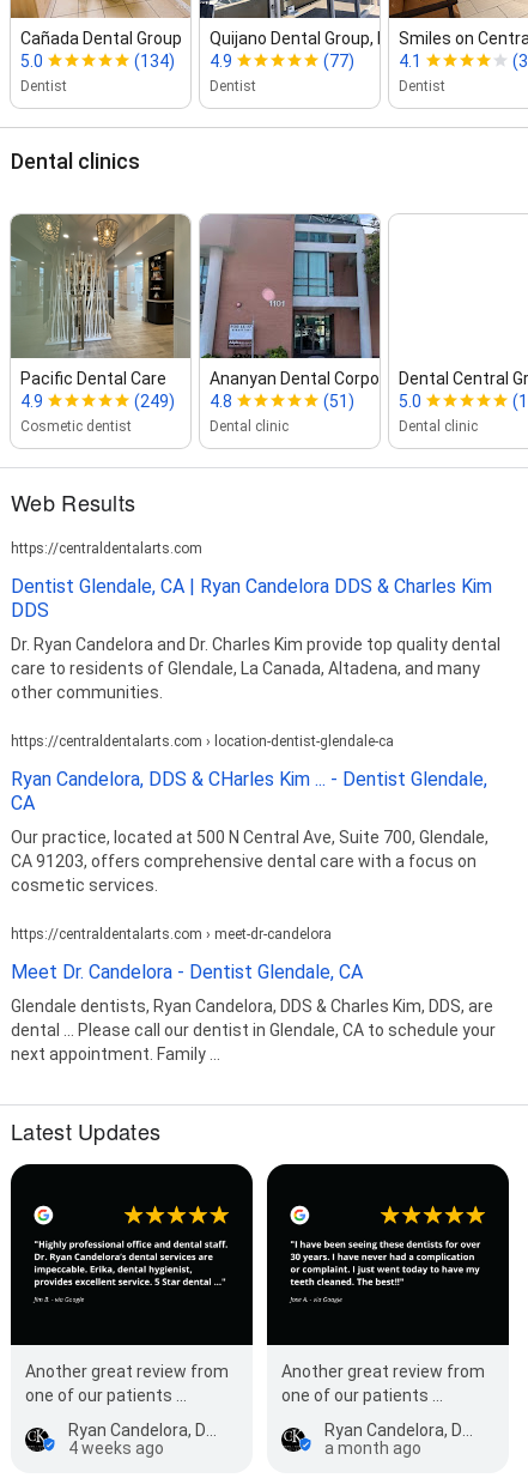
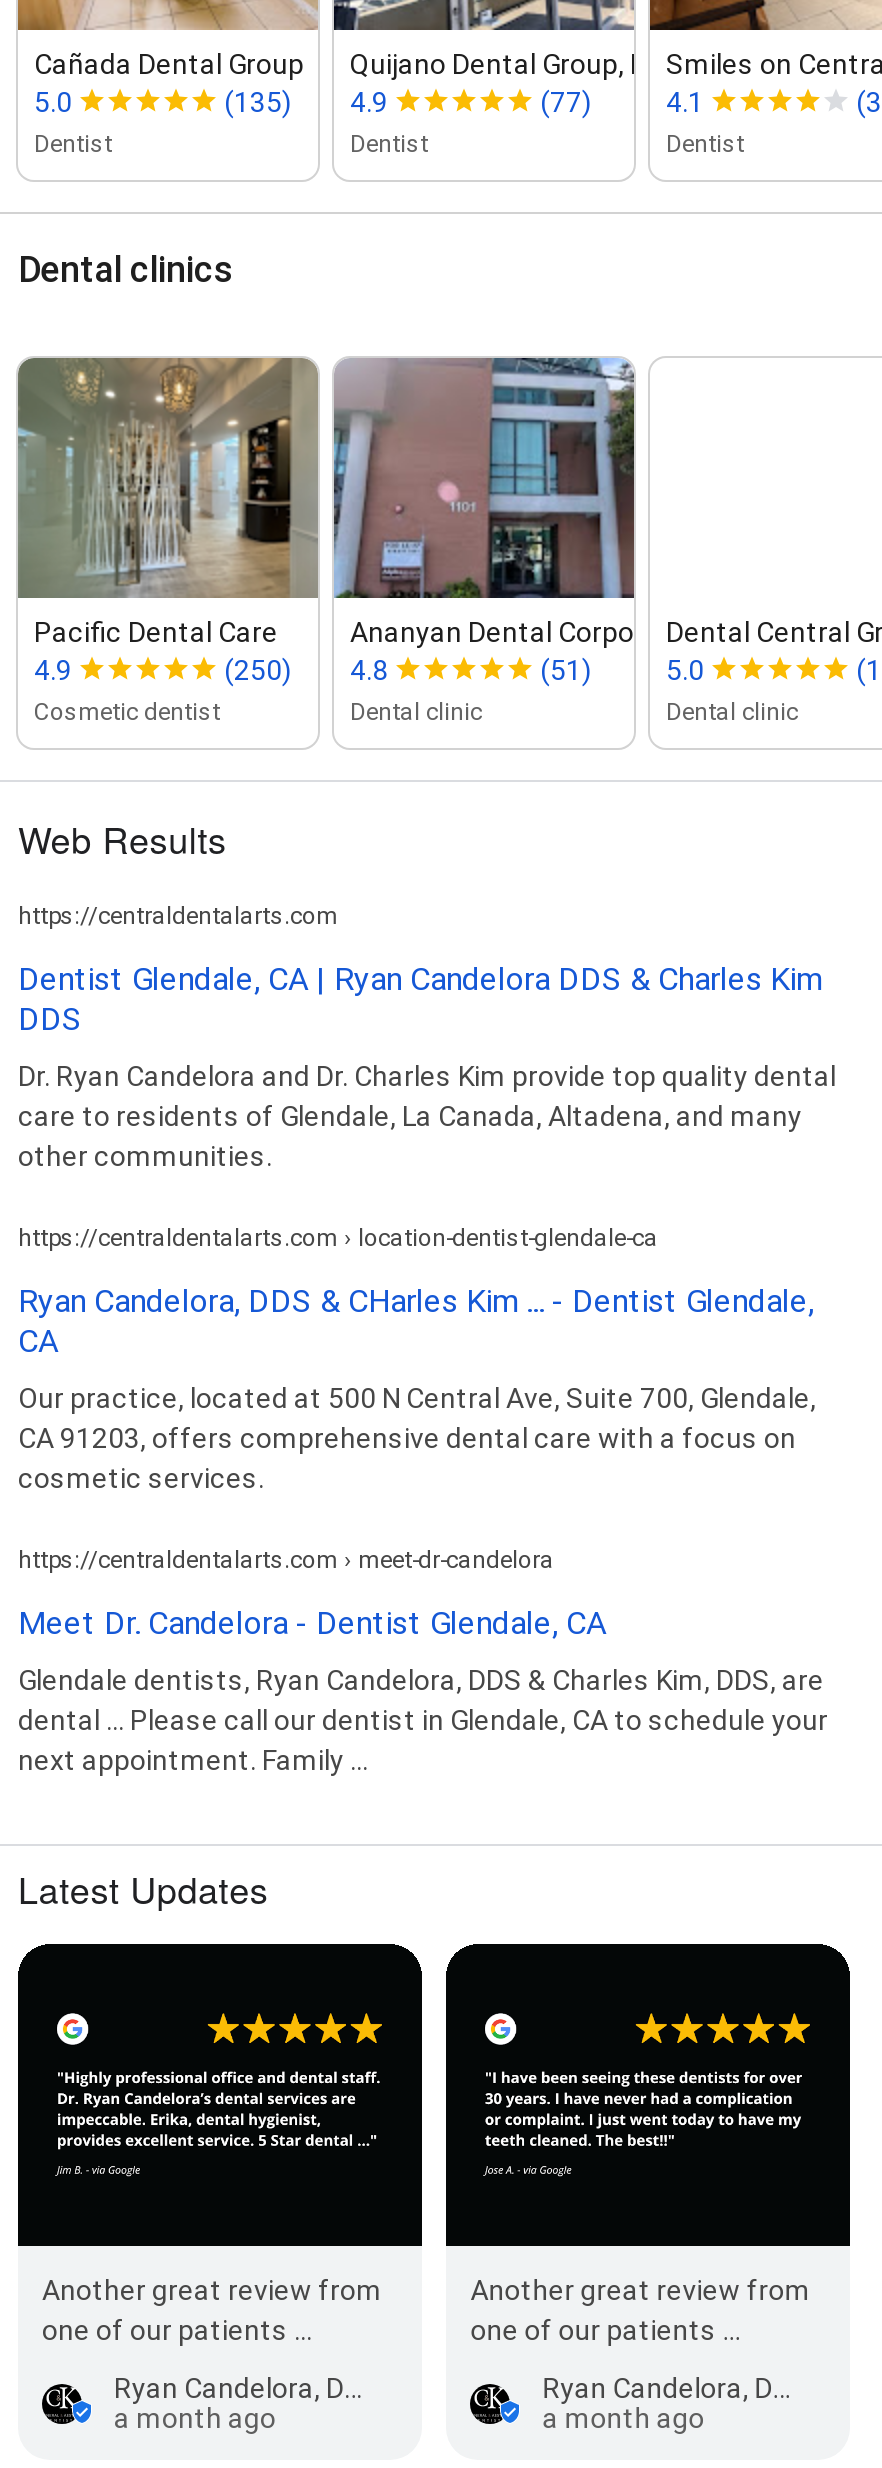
- (134) 4.9
+ (135) 4.9

- (249) 4.8
+ (250) 4.8

- 4 weeks ago
+ a month ago
